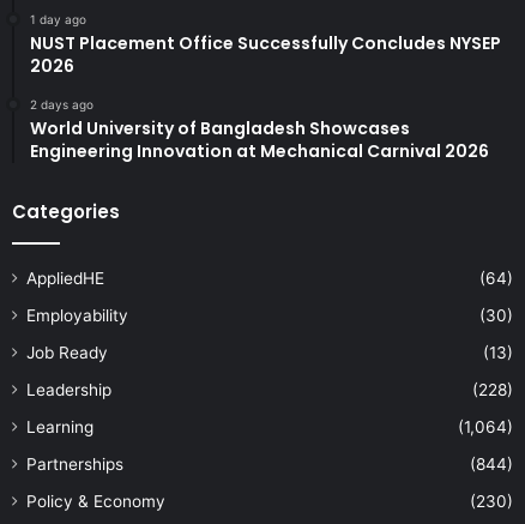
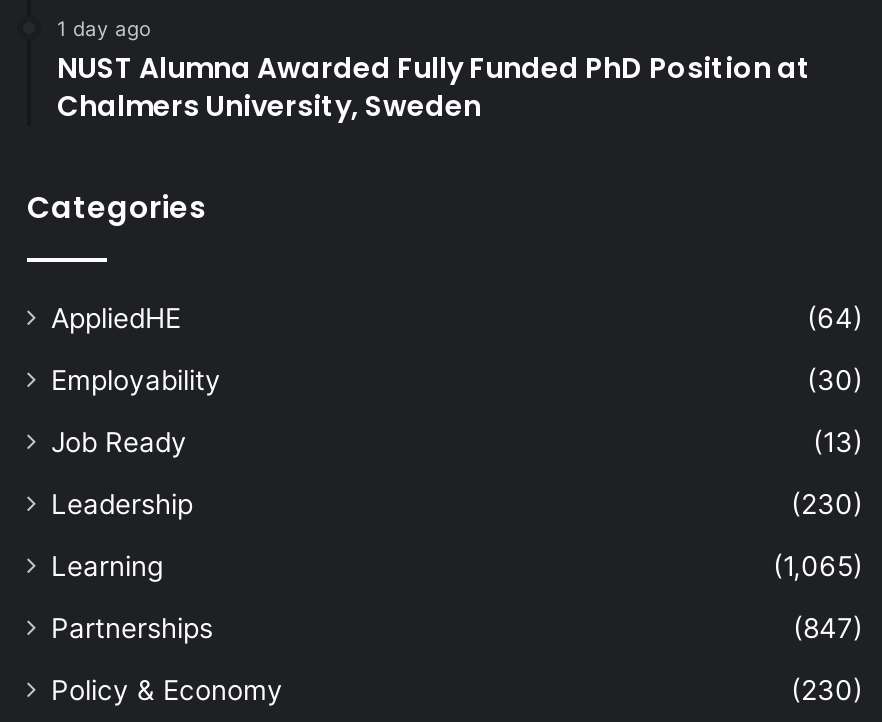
- NUST Placement Office Successfully Concludes NYSEP
- 2026
- 2 days ago
- World University of Bangladesh Showcases
- Engineering Innovation at Mechanical Carnival 2026
+ NUST Alumna Awarded Fully Funded PhD Position at
+ Chalmers University, Sweden

- (228)
+ (230)

- (1,064)
+ (1,065)

- (844)
+ (847)
